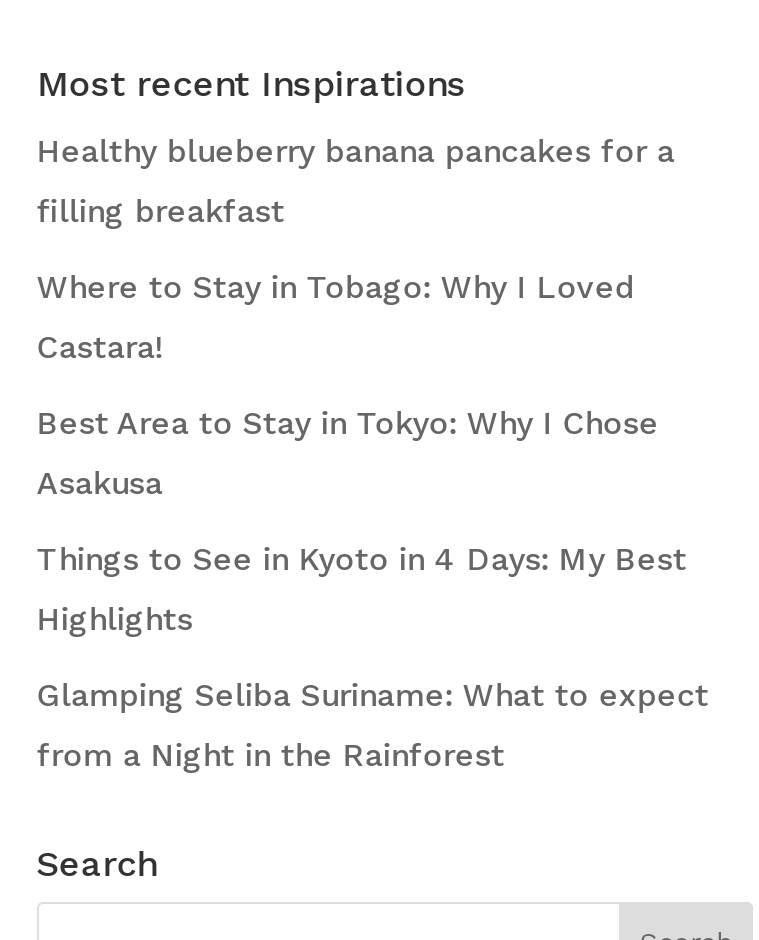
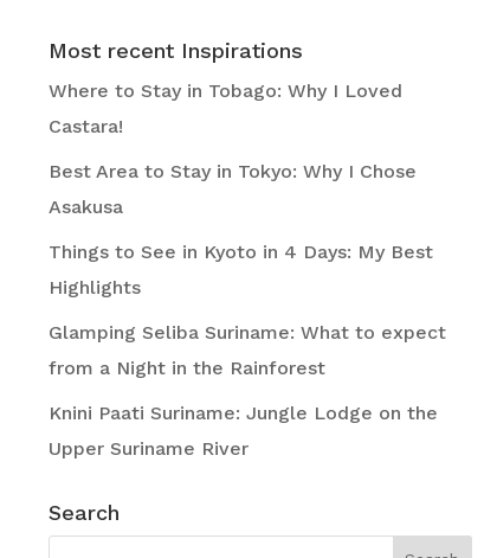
- Healthy blueberry banana pancakes for a
- filling breakfast

moved up: Where to Stay in Tobago: Why I Loved | Castara! | Best Area to Stay in Tokyo: Why I Chose | Asakusa | Things to See in Kyoto in 4 Days: My Best | Highlights | Glamping Seliba Suriname: What to expect | from a Night in the Rainforest

+ Knini Paati Suriname: Jungle Lodge on the
+ Upper Suriname River
